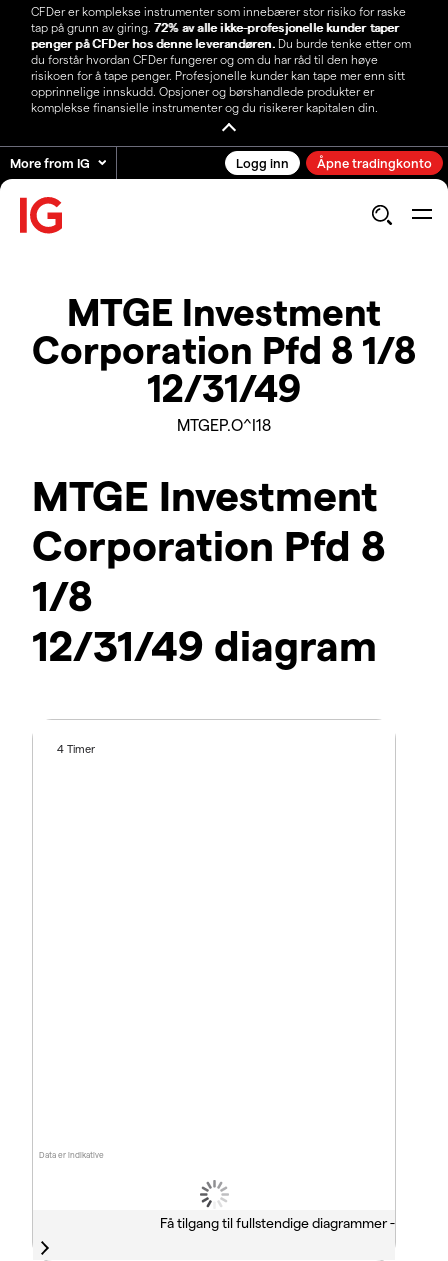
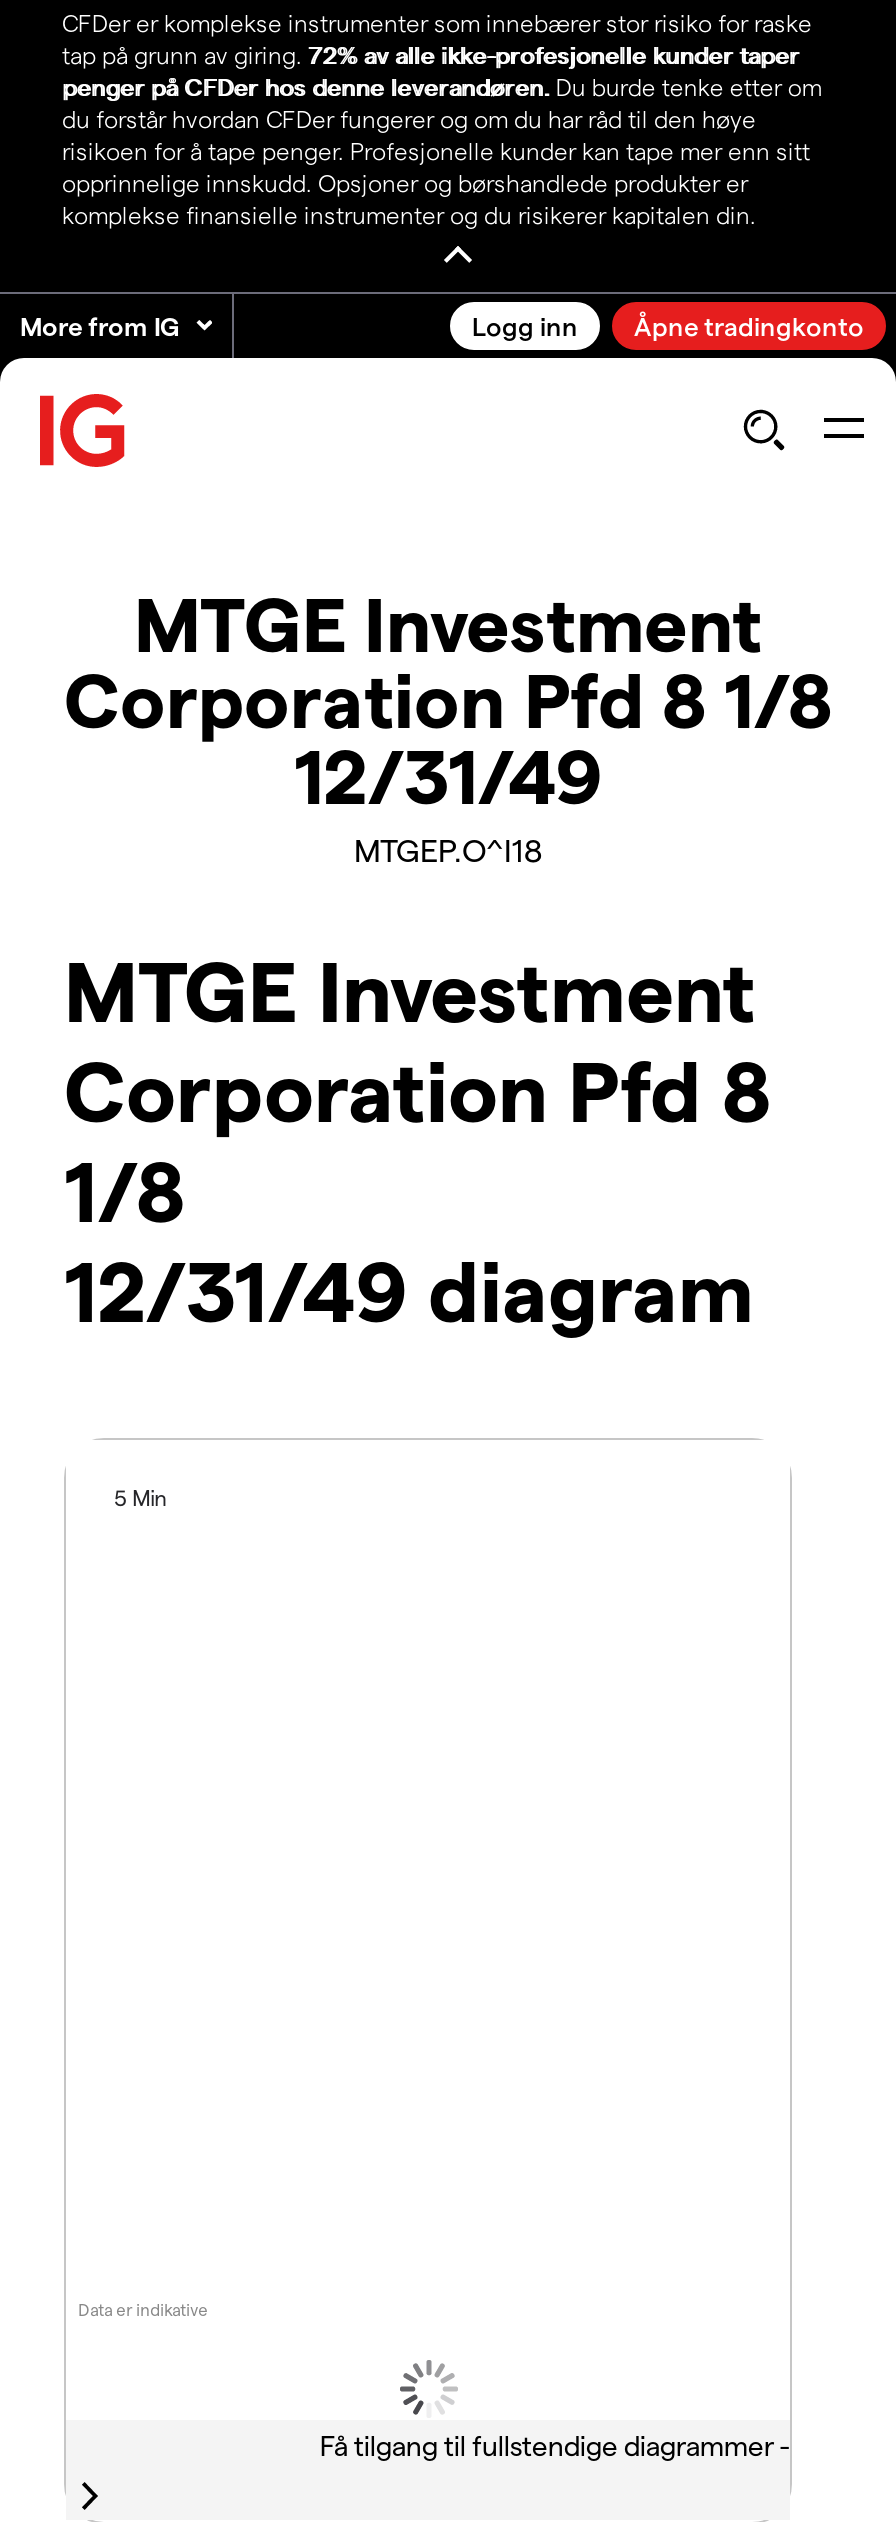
- 4 Timer
+ 5 Min
